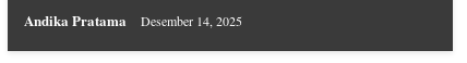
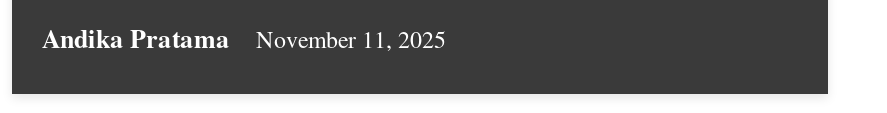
- Andika Pratama Desember 14, 2025
+ Andika Pratama November 11, 2025
